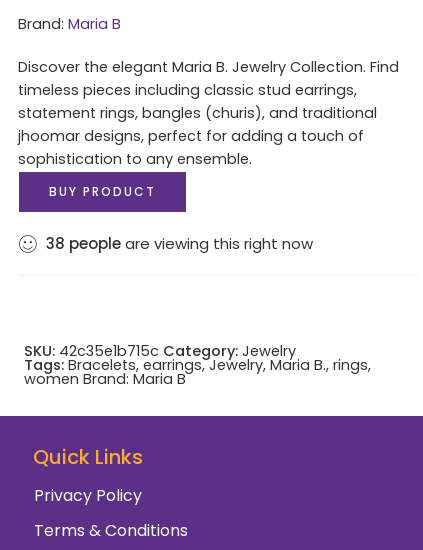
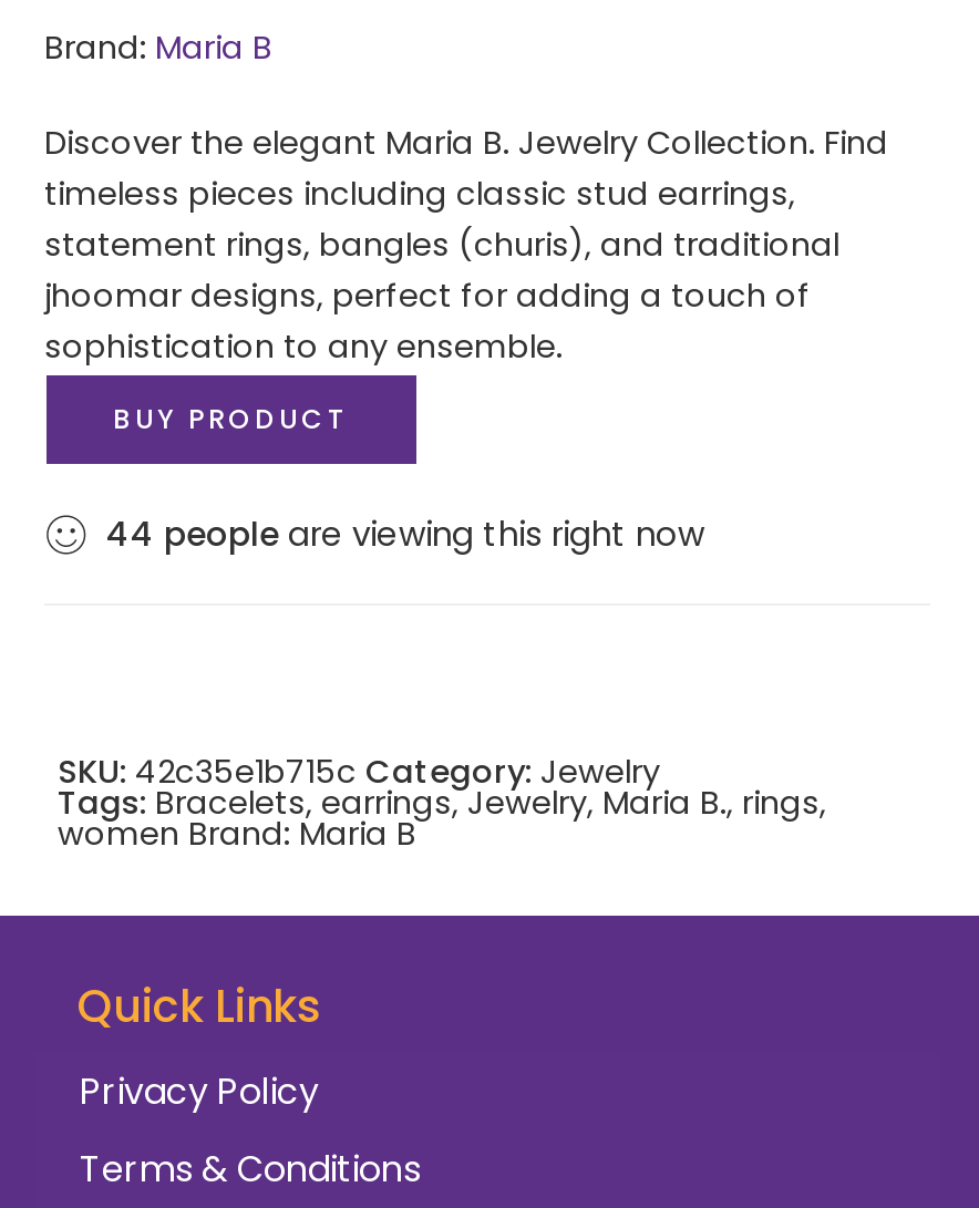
- 38 people are viewing this right now
+ 44 people are viewing this right now
